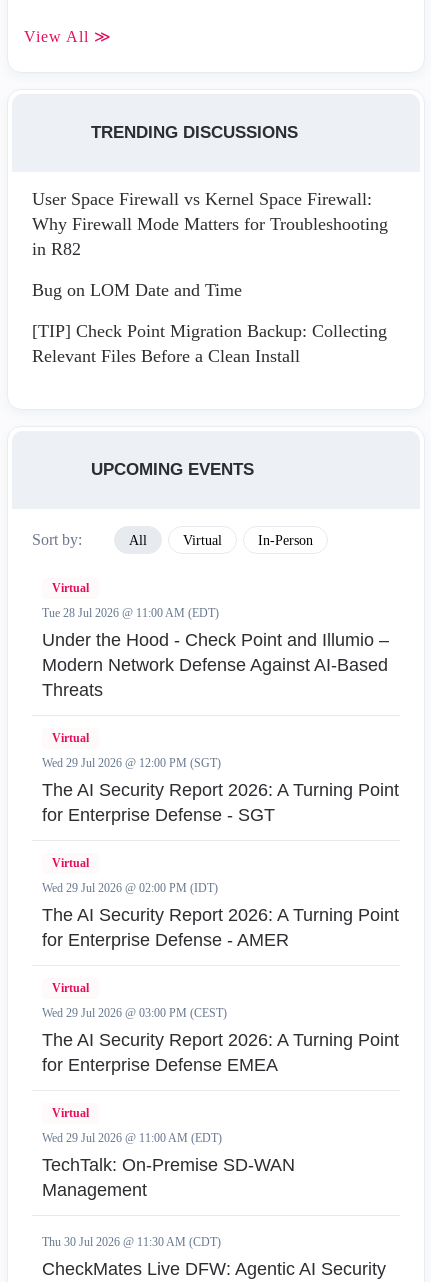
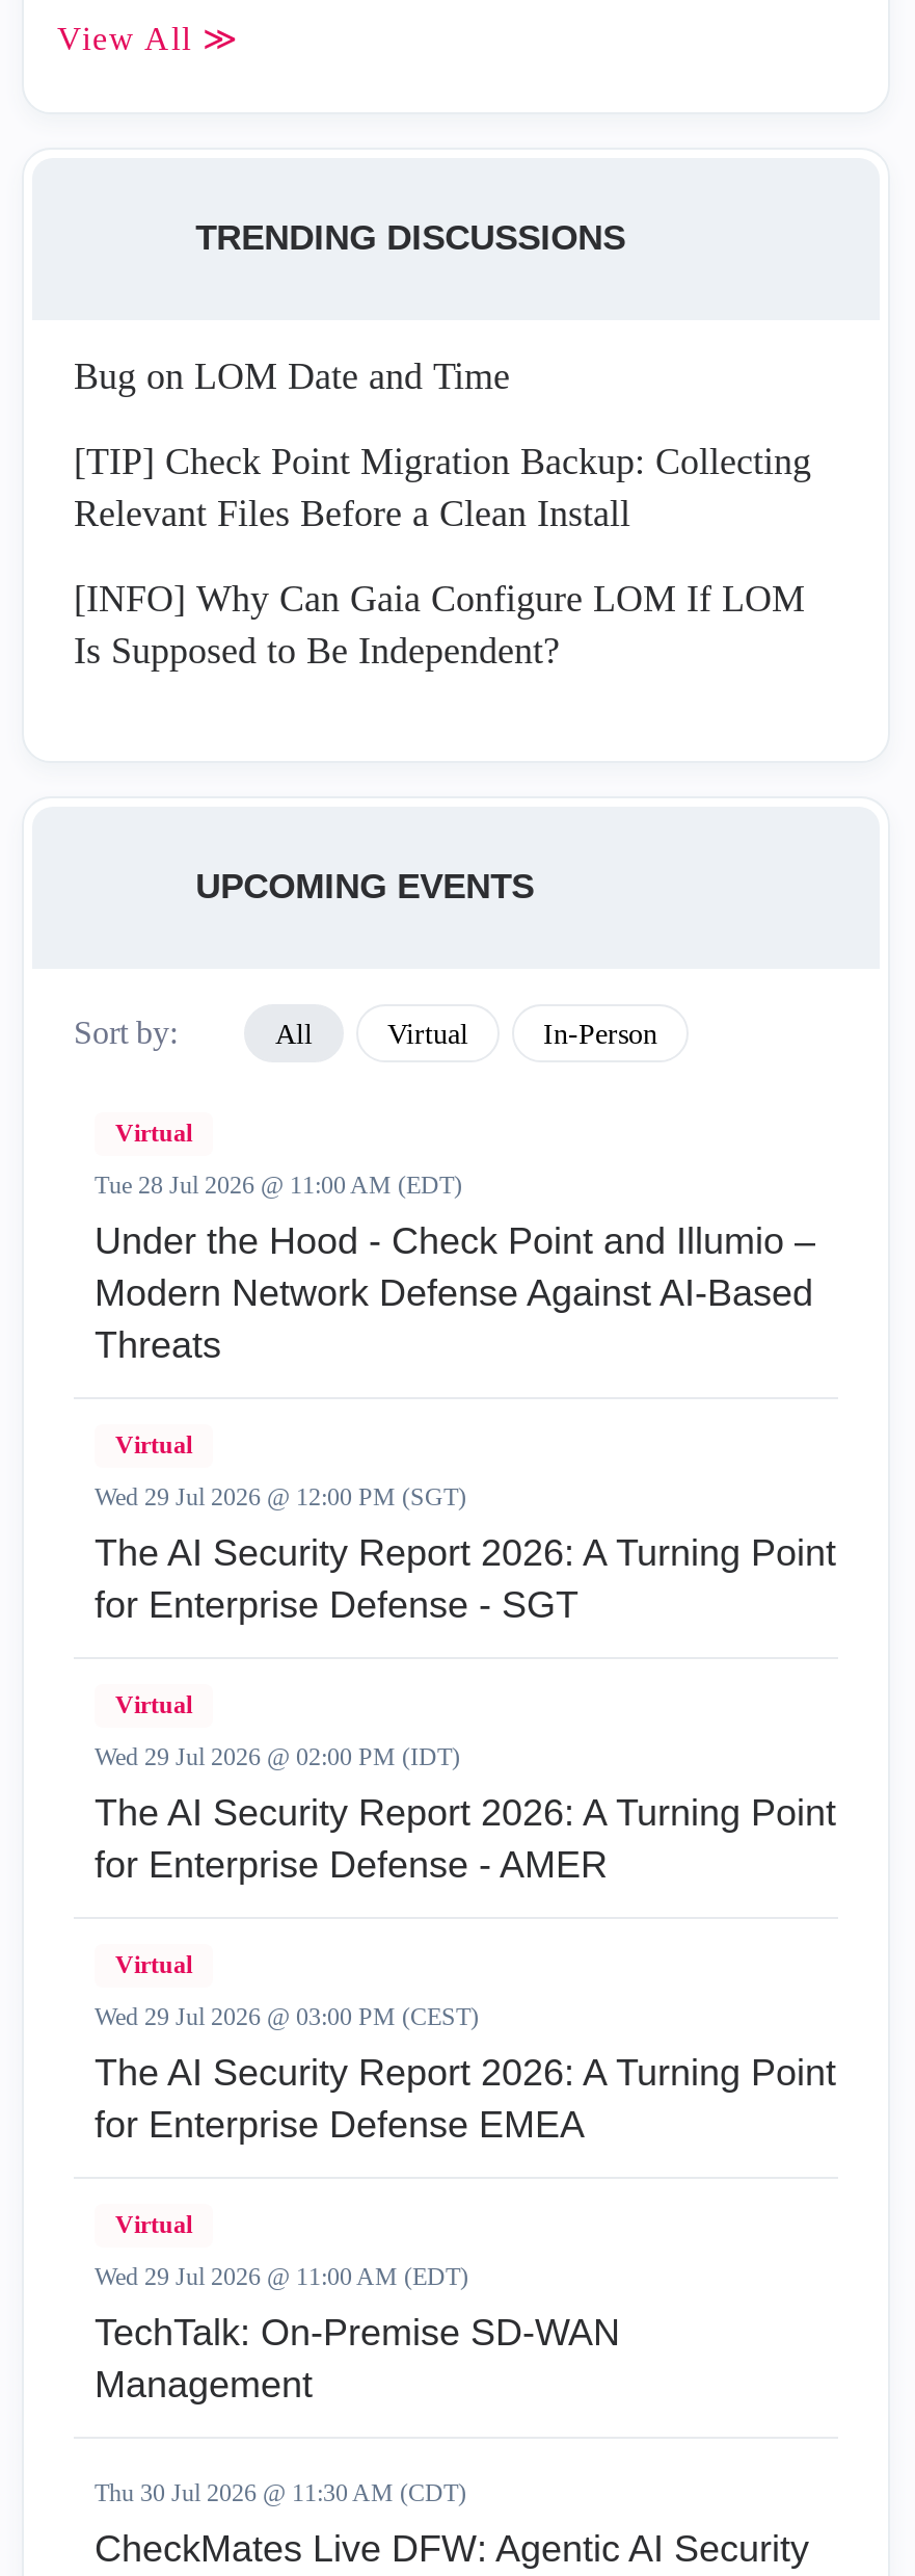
- User Space Firewall vs Kernel Space Firewall:
- Why Firewall Mode Matters for Troubleshooting
- in R82

moved up: Bug on LOM Date and Time | [TIP] Check Point Migration Backup: Collecting | Relevant Files Before a Clean Install

+ [INFO] Why Can Gaia Configure LOM If LOM
+ Is Supposed to Be Independent?
